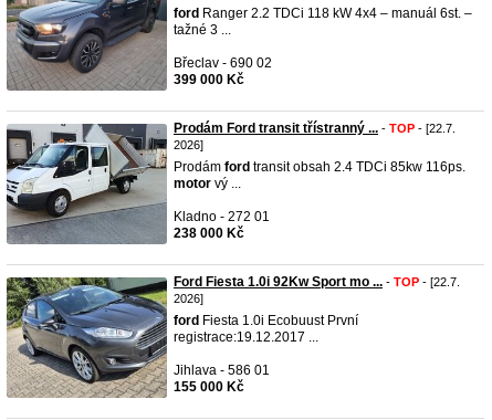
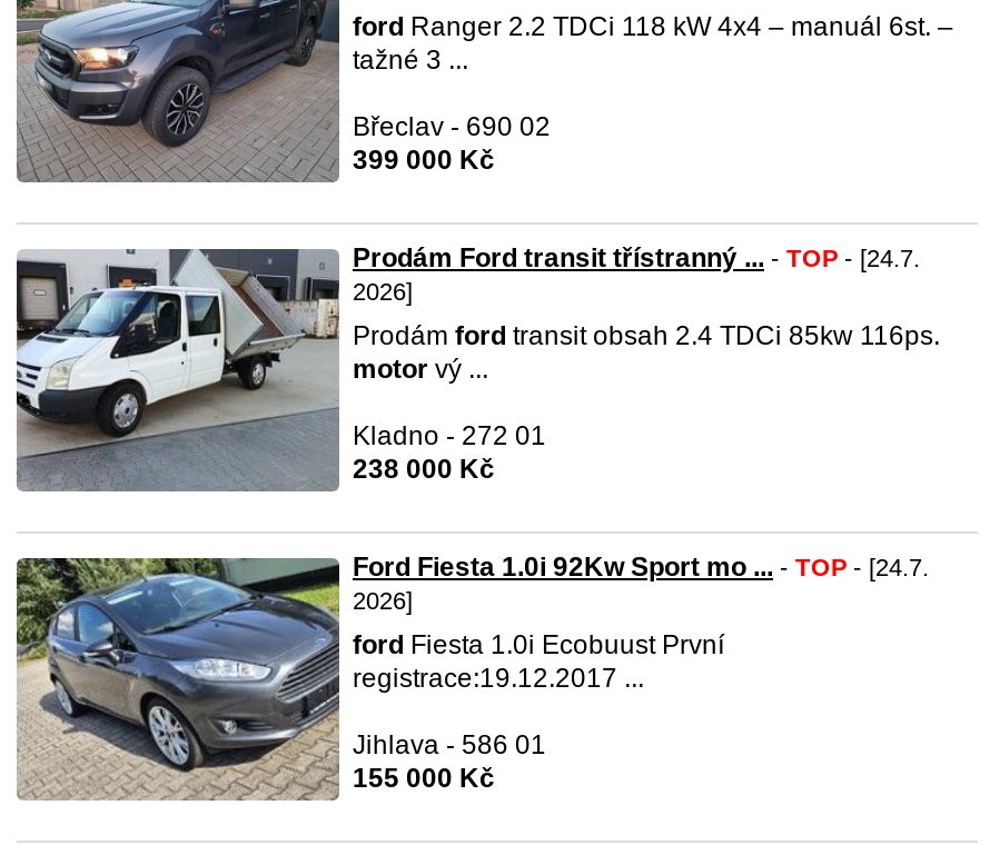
- Prodám Ford transit třístranný ... - TOP - [22.7.
+ Prodám Ford transit třístranný ... - TOP - [24.7.

- Ford Fiesta 1.0i 92Kw Sport mo ... - TOP - [22.7.
+ Ford Fiesta 1.0i 92Kw Sport mo ... - TOP - [24.7.
